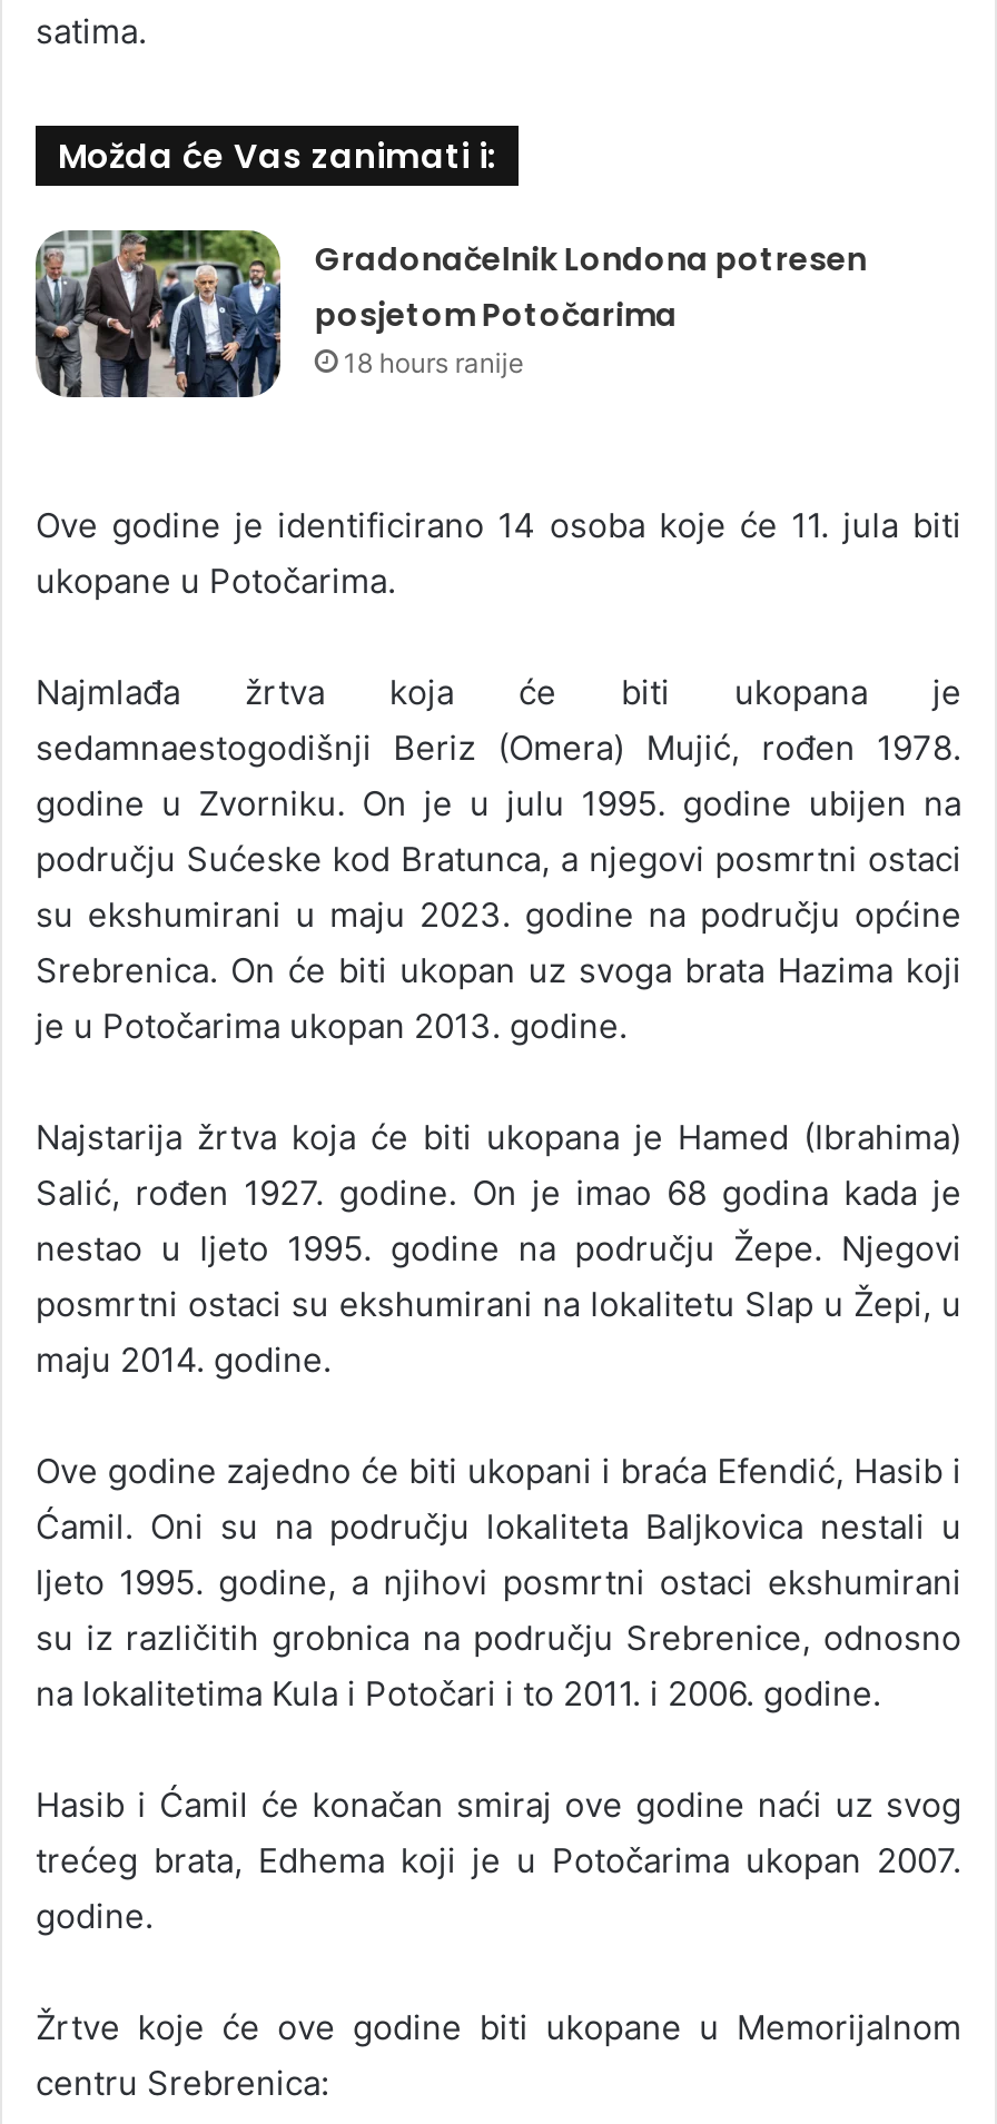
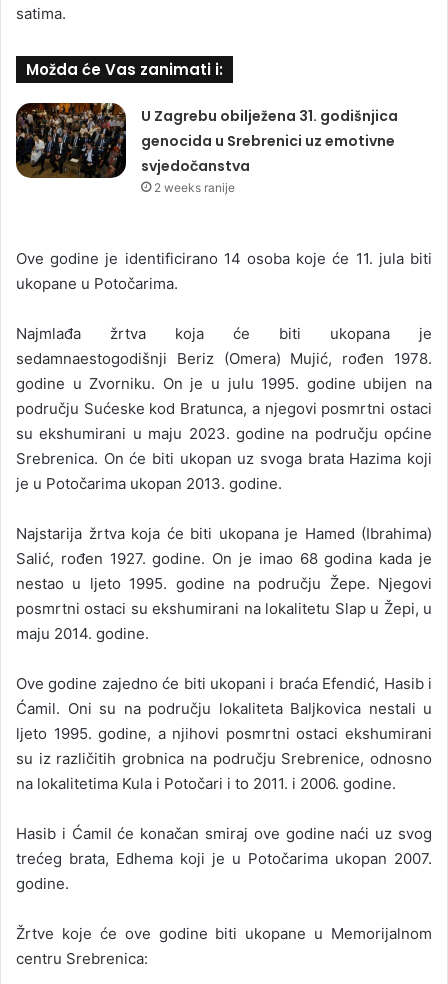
- [image]
- Gradonačelnik Londona potresen
- posjetom Potočarima
- 18 hours ranije
+ [image]
+ U Zagrebu obilježena 31. godišnjica
+ genocida u Srebrenici uz emotivne
+ svjedočanstva
+ 2 weeks ranije
